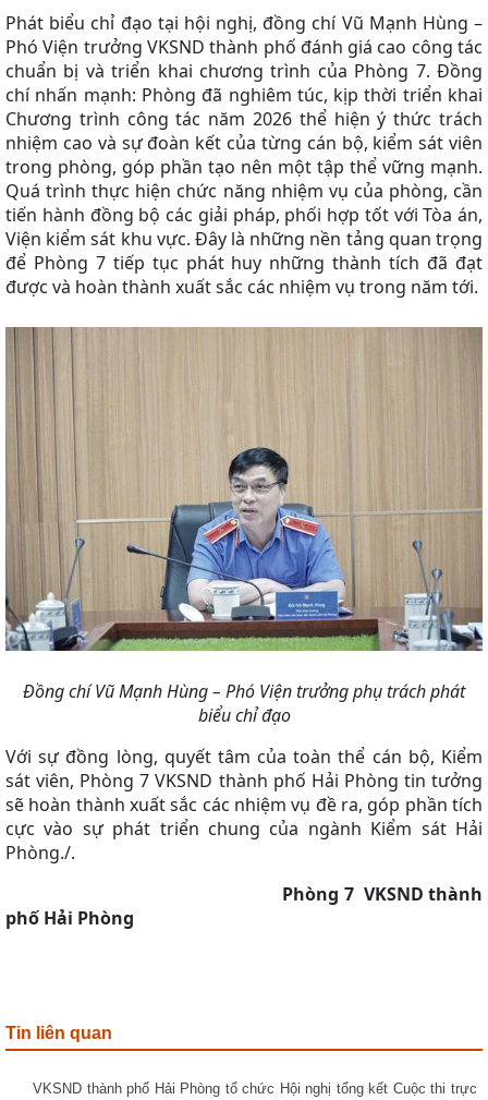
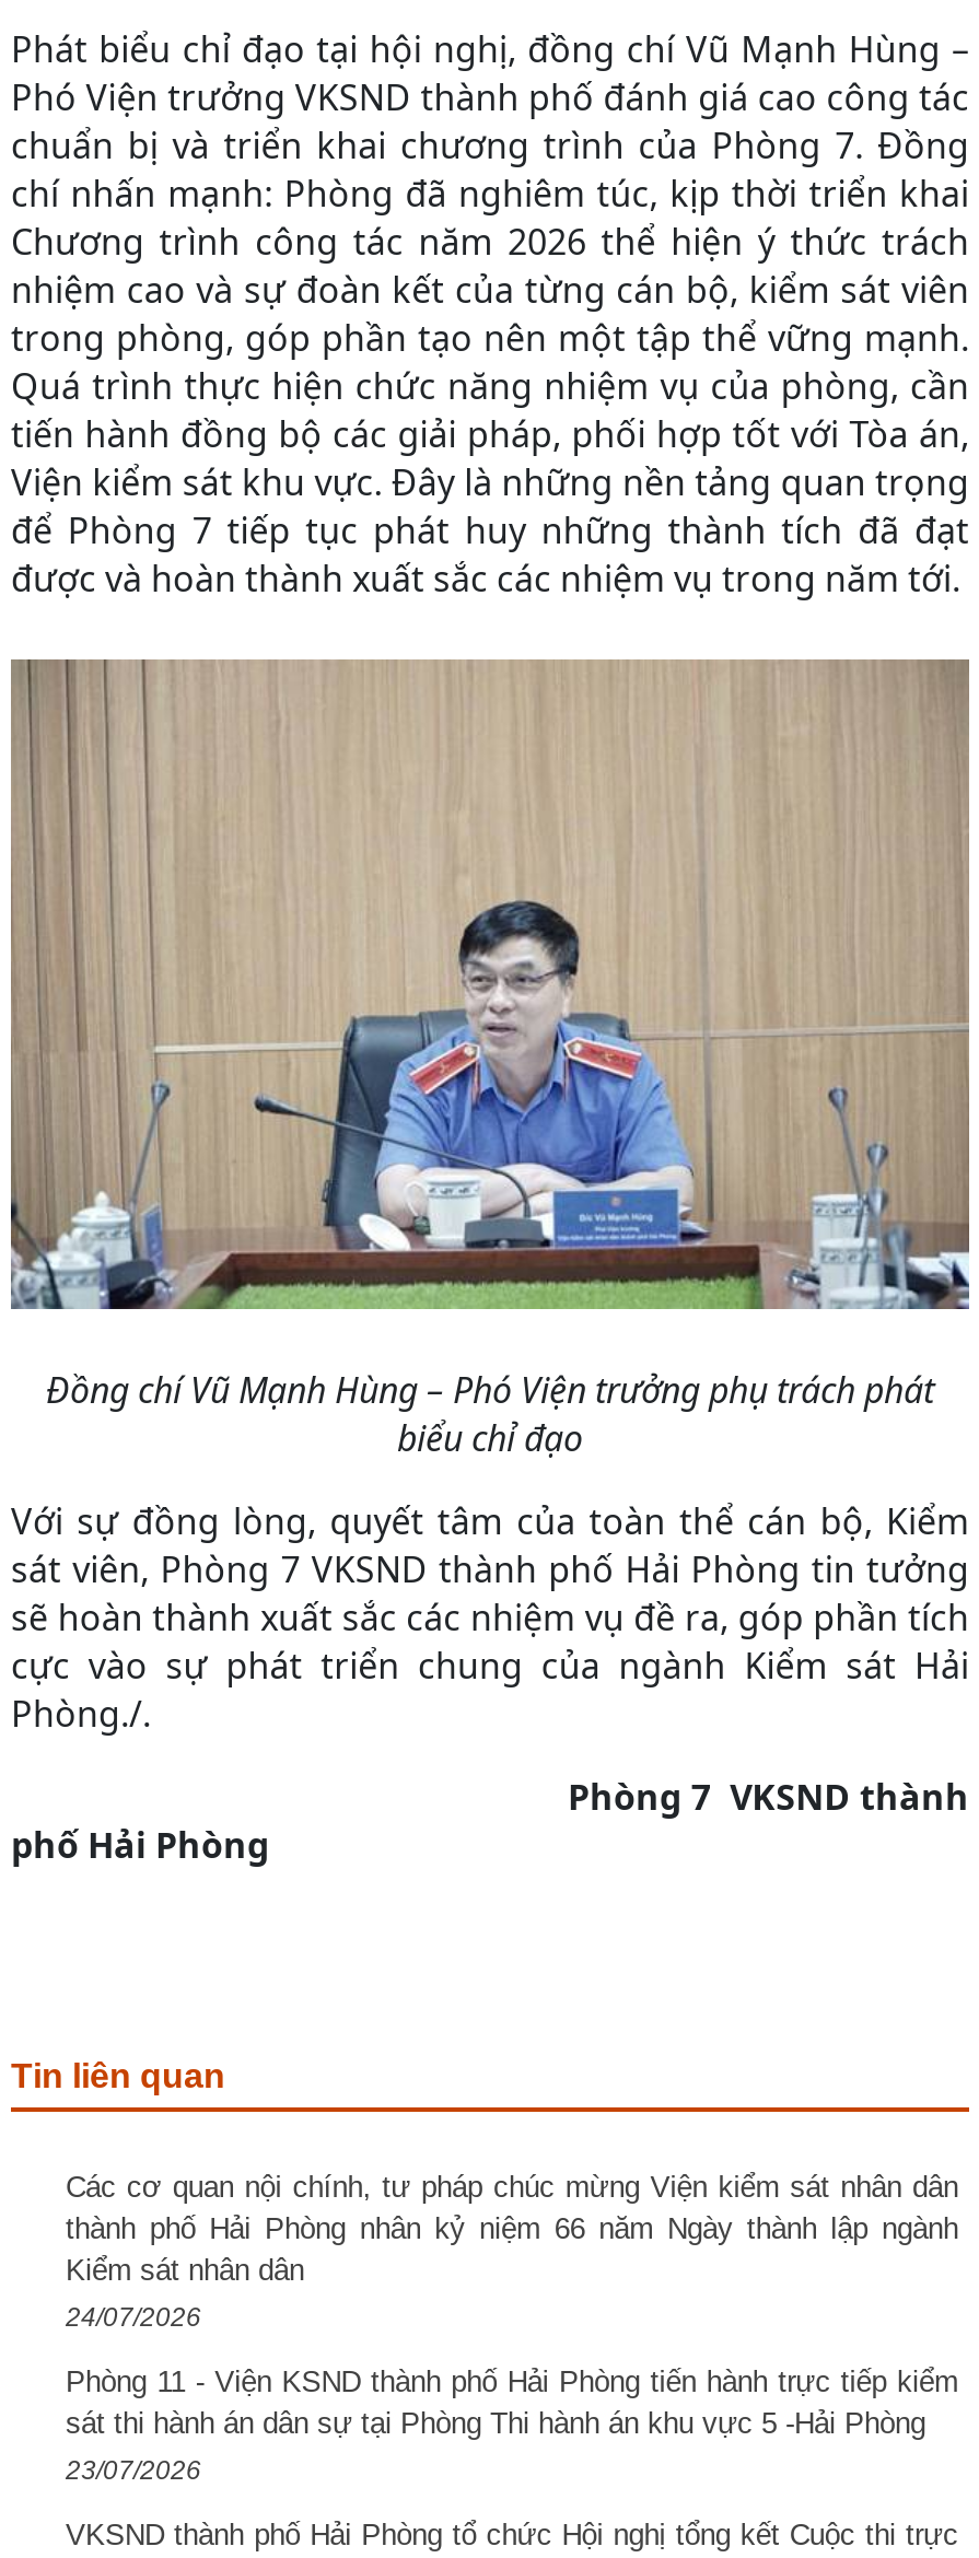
+ Các cơ quan nội chính, tư pháp chúc mừng Viện kiểm sát nhân dân
+ thành phố Hải Phòng nhân kỷ niệm 66 năm Ngày thành lập ngành
+ Kiểm sát nhân dân
+ 24/07/2026
+ Phòng 11 - Viện KSND thành phố Hải Phòng tiến hành trực tiếp kiểm
+ sát thi hành án dân sự tại Phòng Thi hành án khu vực 5 -Hải Phòng
+ 23/07/2026
